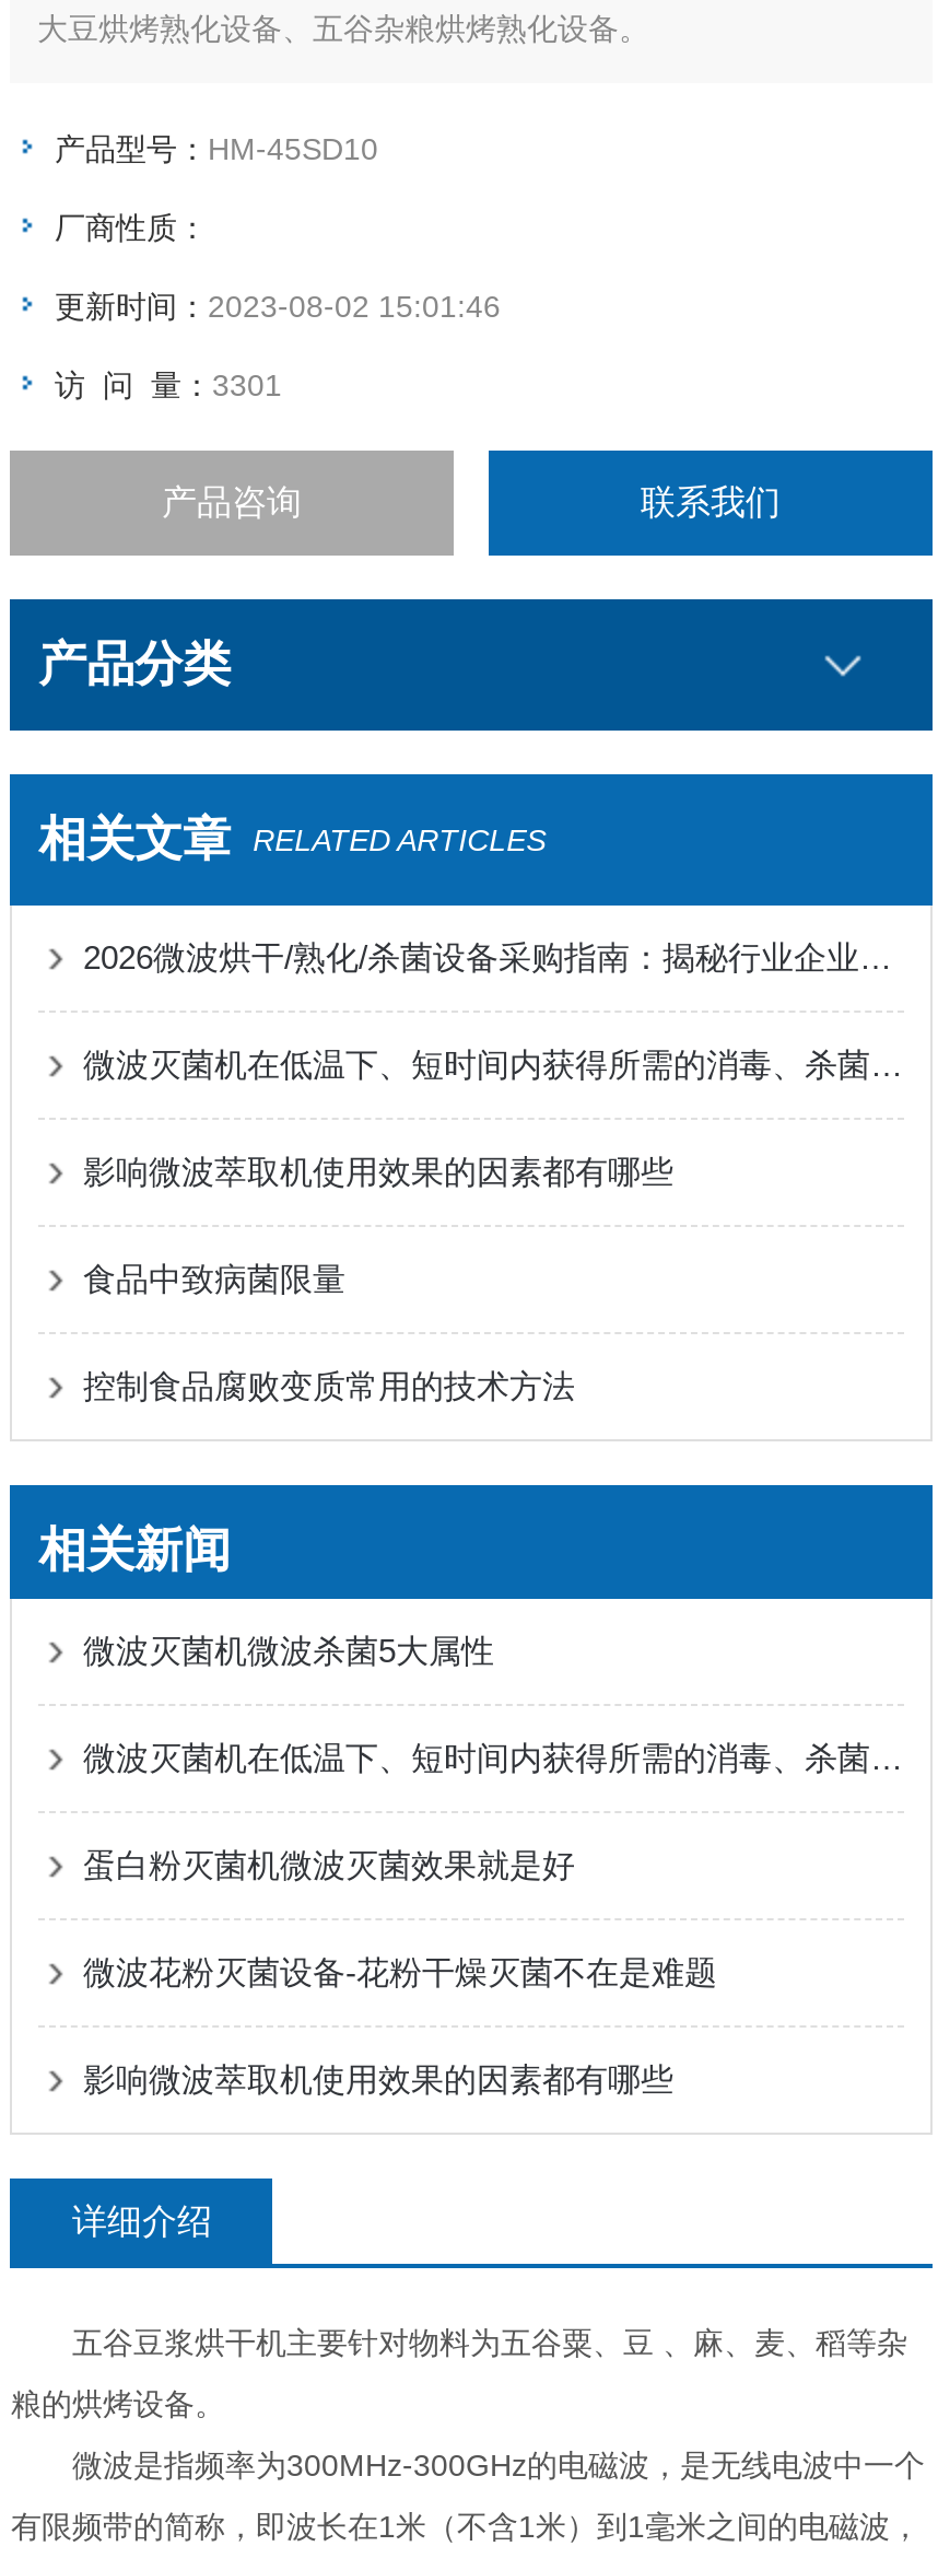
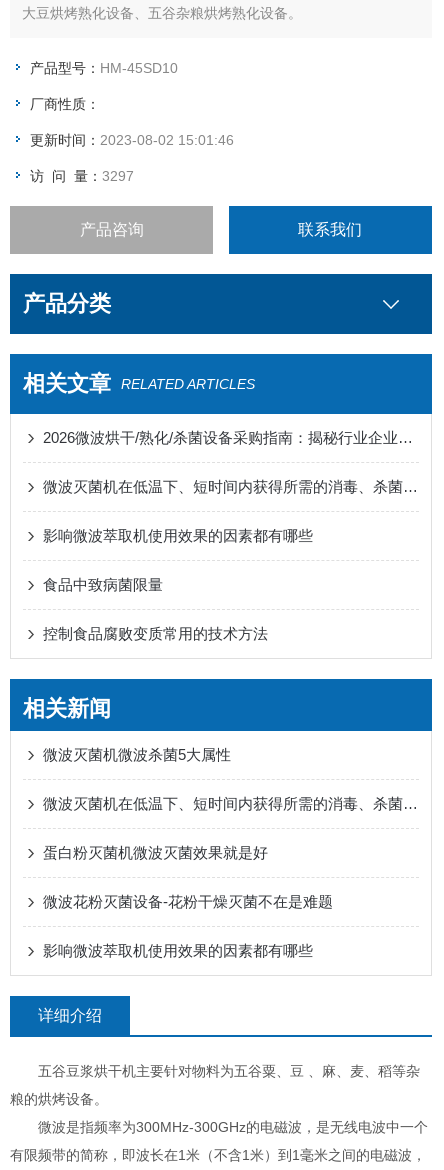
- 访 问 量：3301
+ 访 问 量：3297
